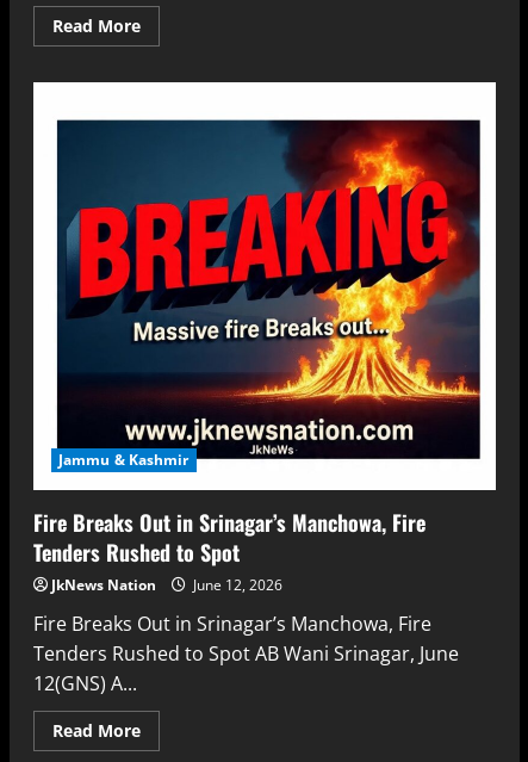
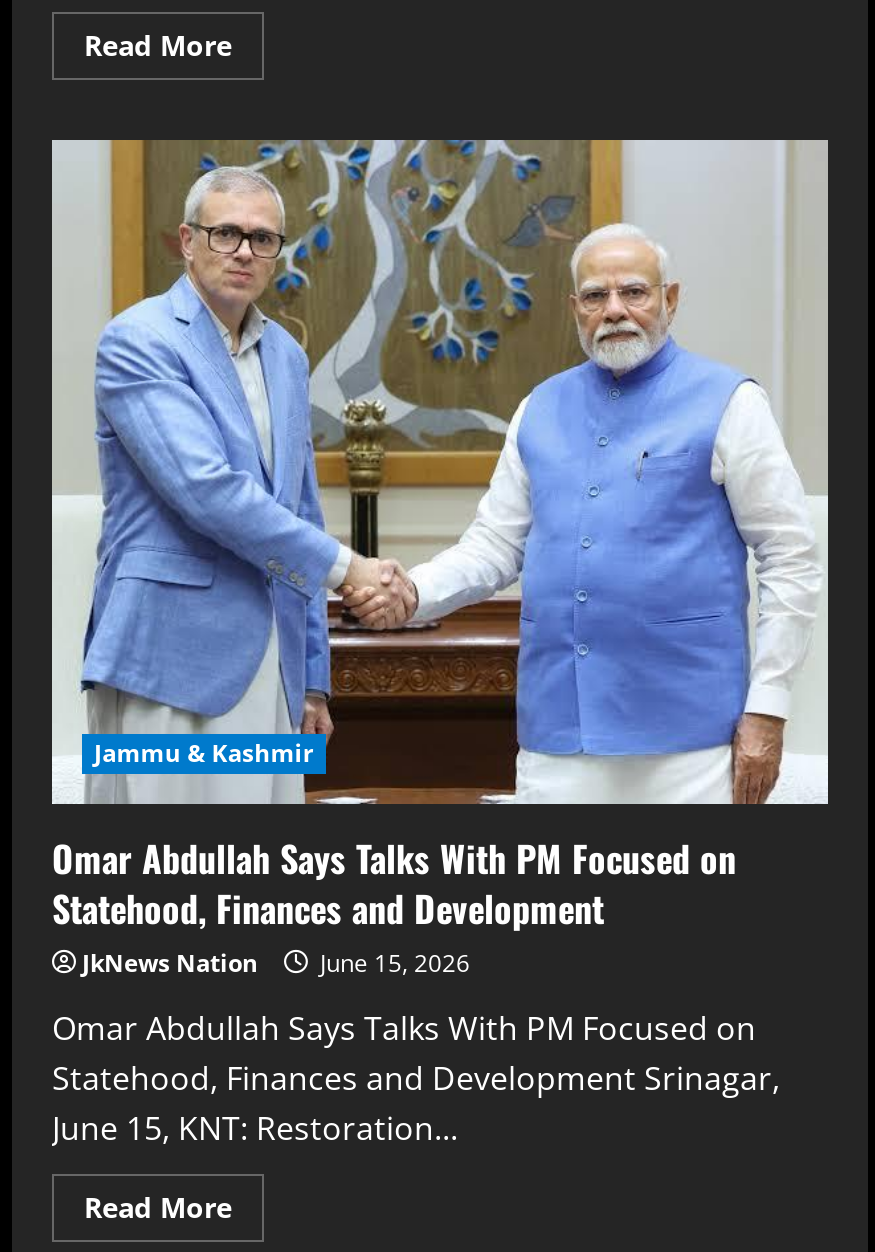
- [image]
- Fire Breaks Out in Srinagar’s Manchowa, Fire
- Tenders Rushed to Spot
+ [image]
+ Omar Abdullah Says Talks With PM Focused on
+ Statehood, Finances and Development

- JkNews Nation June 12, 2026
+ JkNews Nation June 15, 2026

- Fire Breaks Out in Srinagar’s Manchowa, Fire
- Tenders Rushed to Spot AB Wani Srinagar, June
- 12(GNS) A...
+ Omar Abdullah Says Talks With PM Focused on
+ Statehood, Finances and Development Srinagar,
+ June 15, KNT: Restoration...
